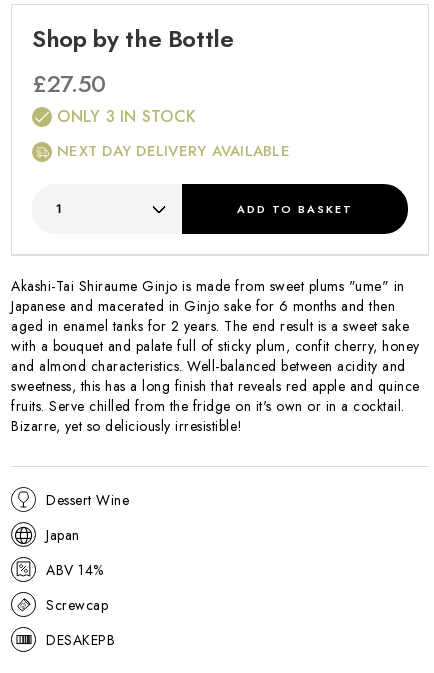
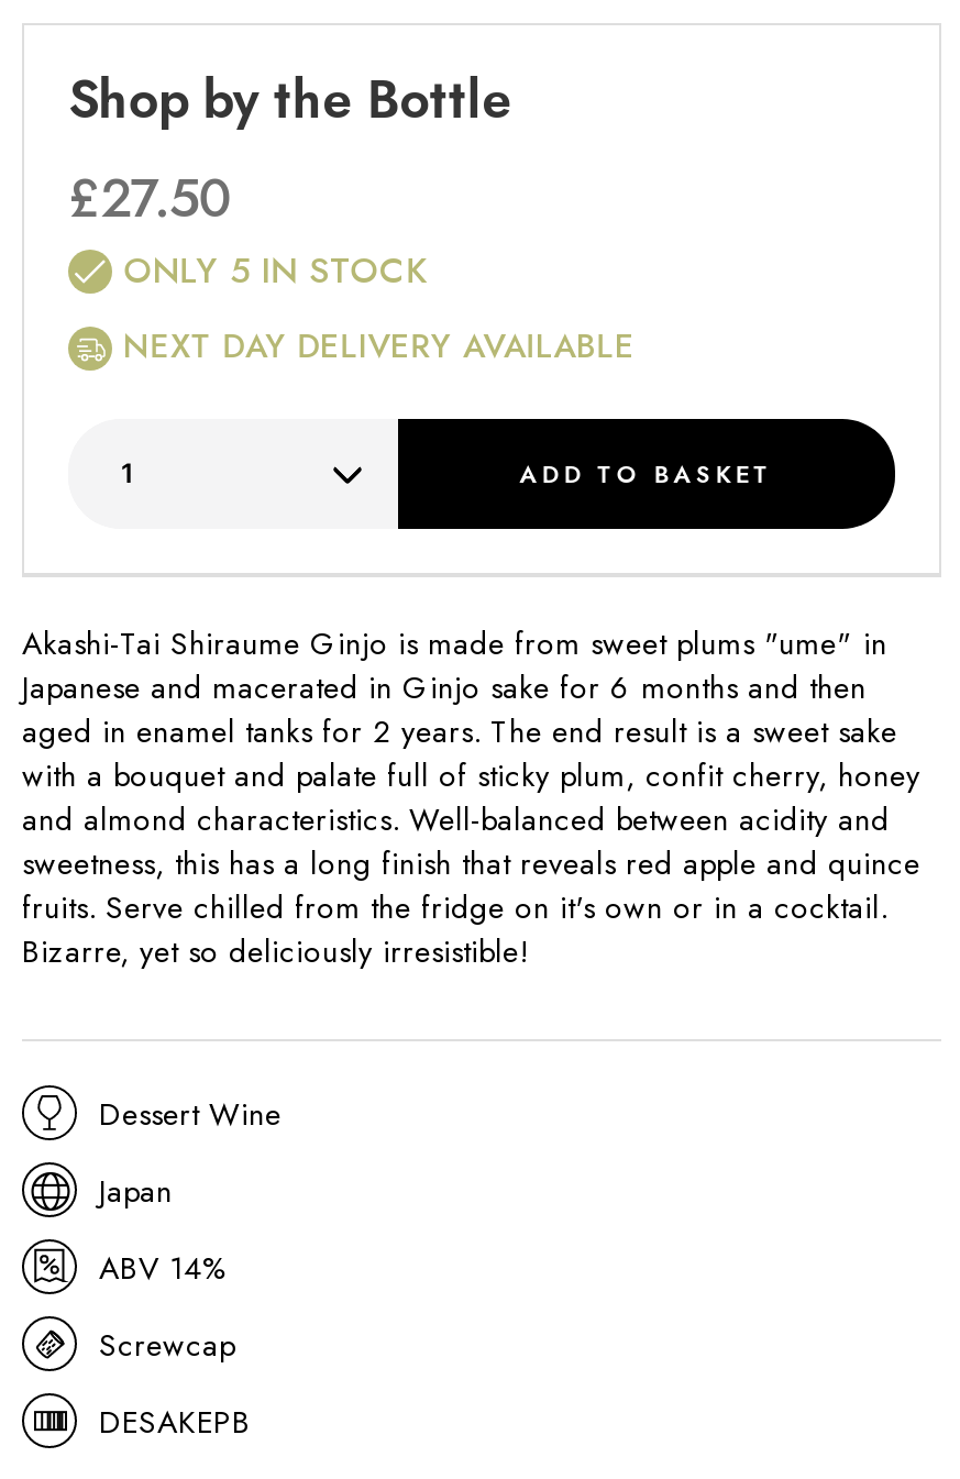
- ONLY 3 IN STOCK
+ ONLY 5 IN STOCK
